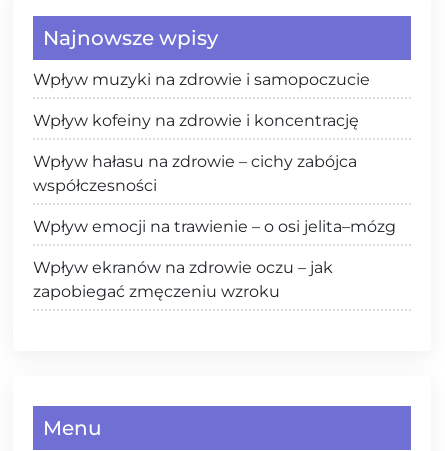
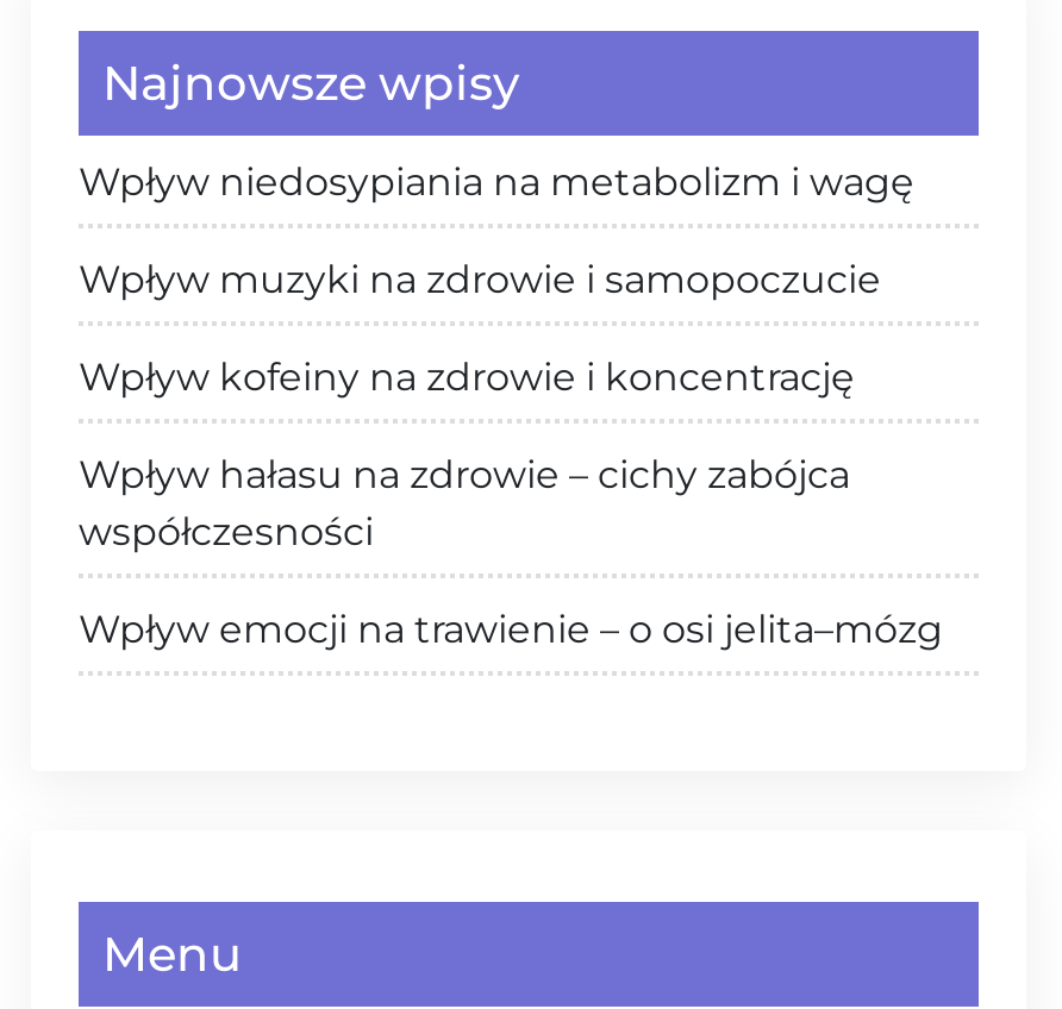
+ Wpływ niedosypiania na metabolizm i wagę

moved down: Wpływ muzyki na zdrowie i samopoczucie | Wpływ kofeiny na zdrowie i koncentrację | Wpływ hałasu na zdrowie – cichy zabójca | współczesności | Wpływ emocji na trawienie – o osi jelita–mózg

- Wpływ ekranów na zdrowie oczu – jak
- zapobiegać zmęczeniu wzroku
